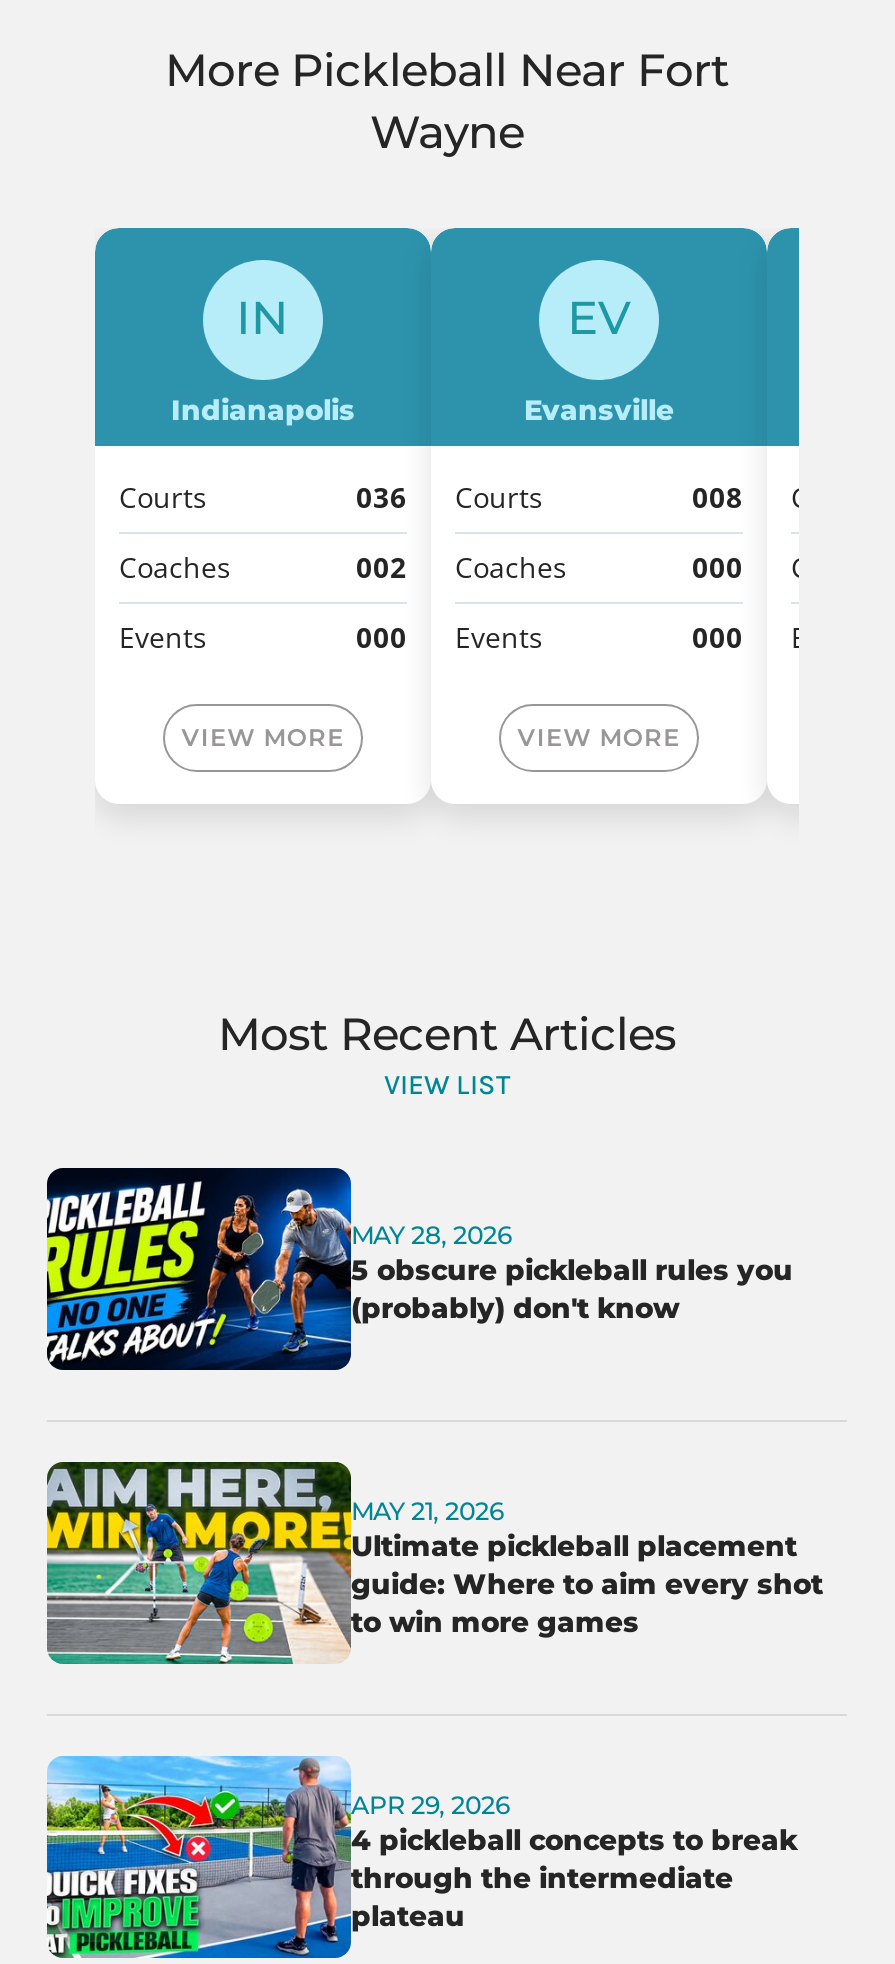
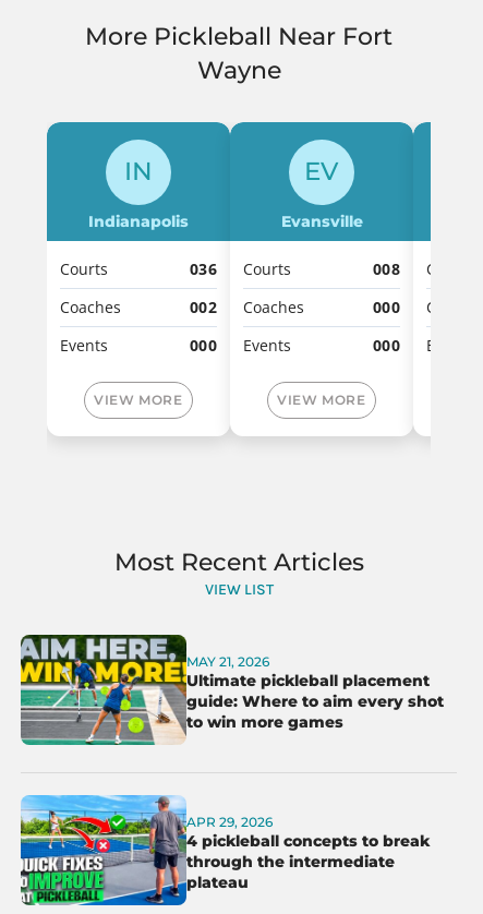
- [image]
- MAY 28, 2026
- 5 obscure pickleball rules you
- (probably) don't know
